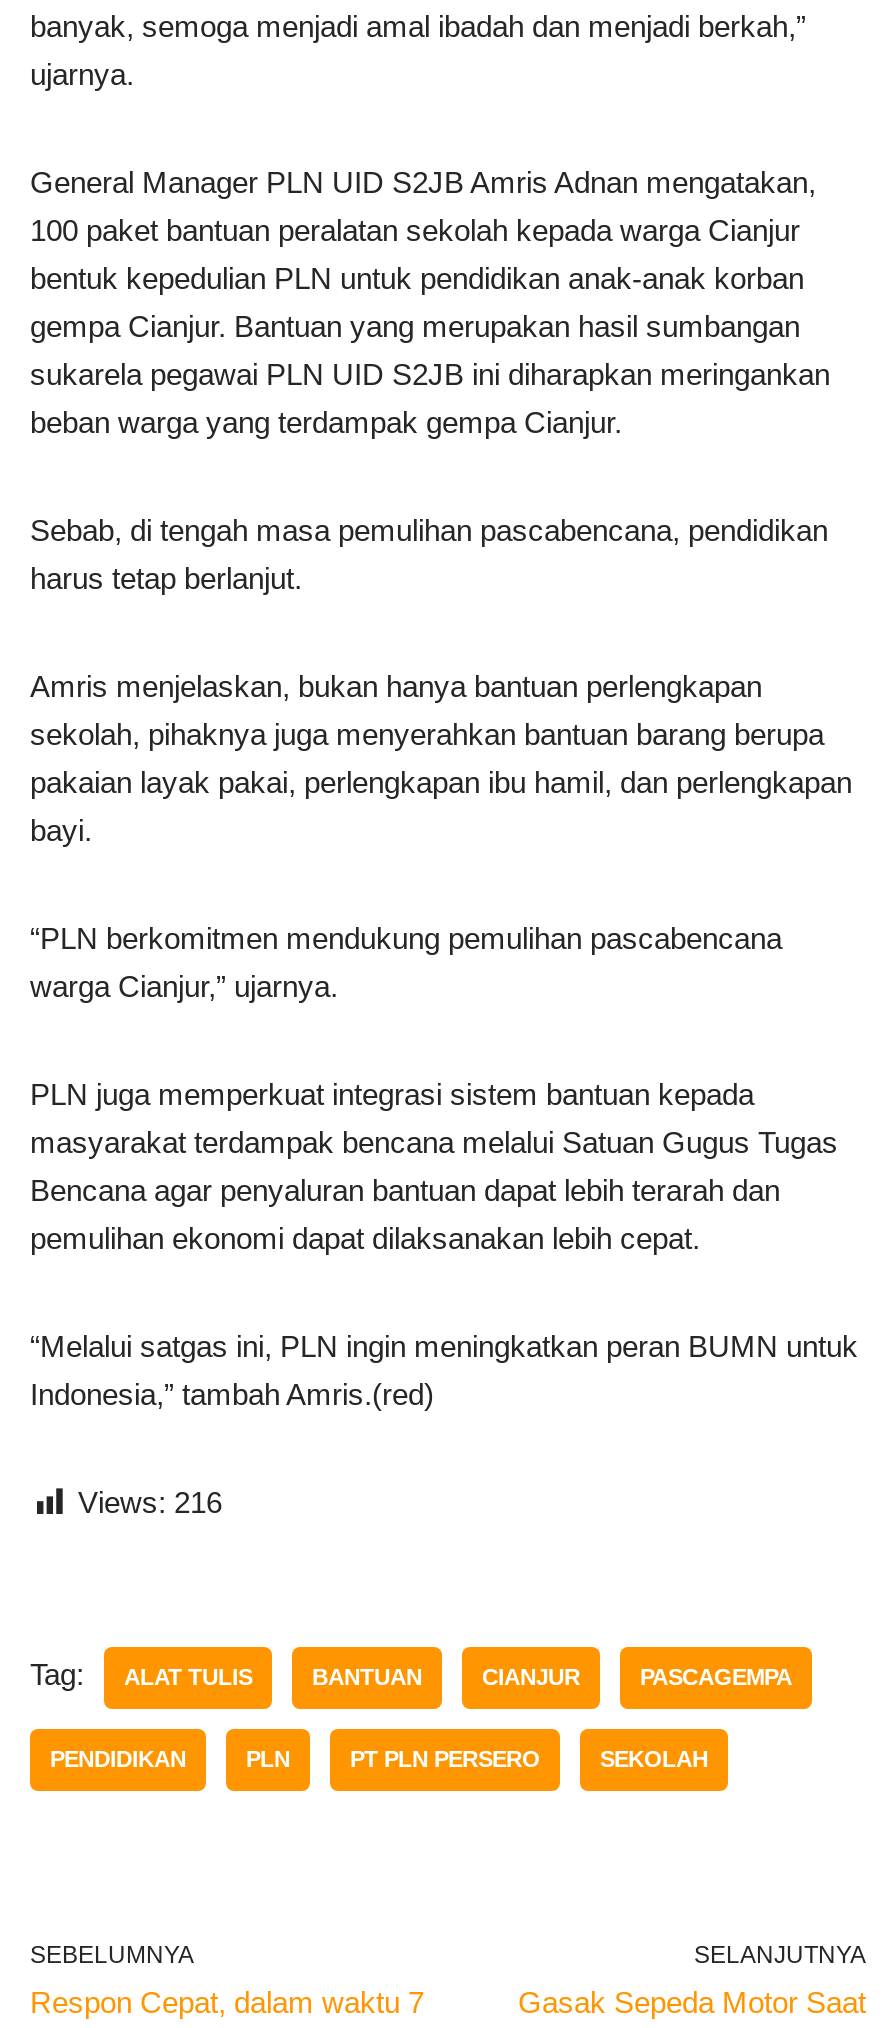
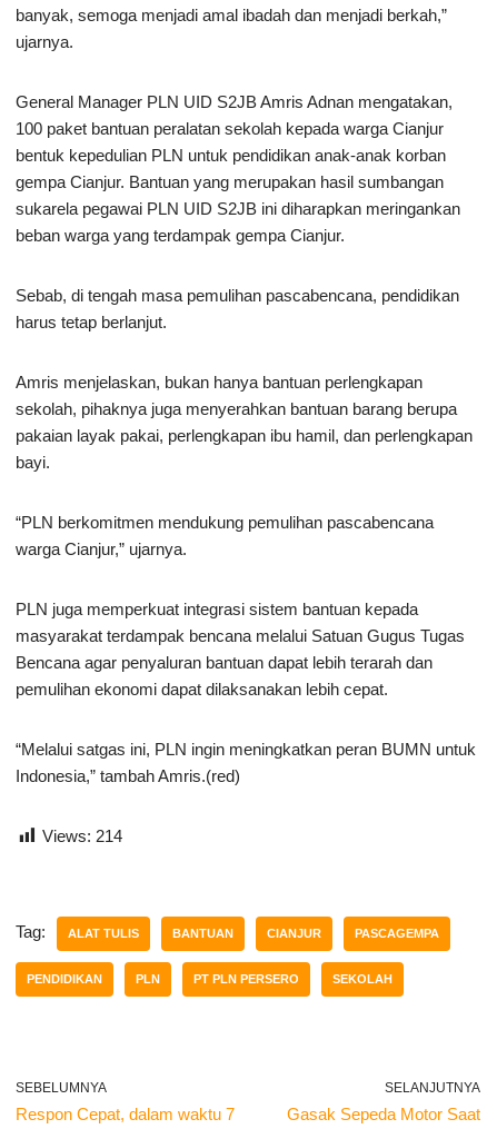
- Views: 216
+ Views: 214
